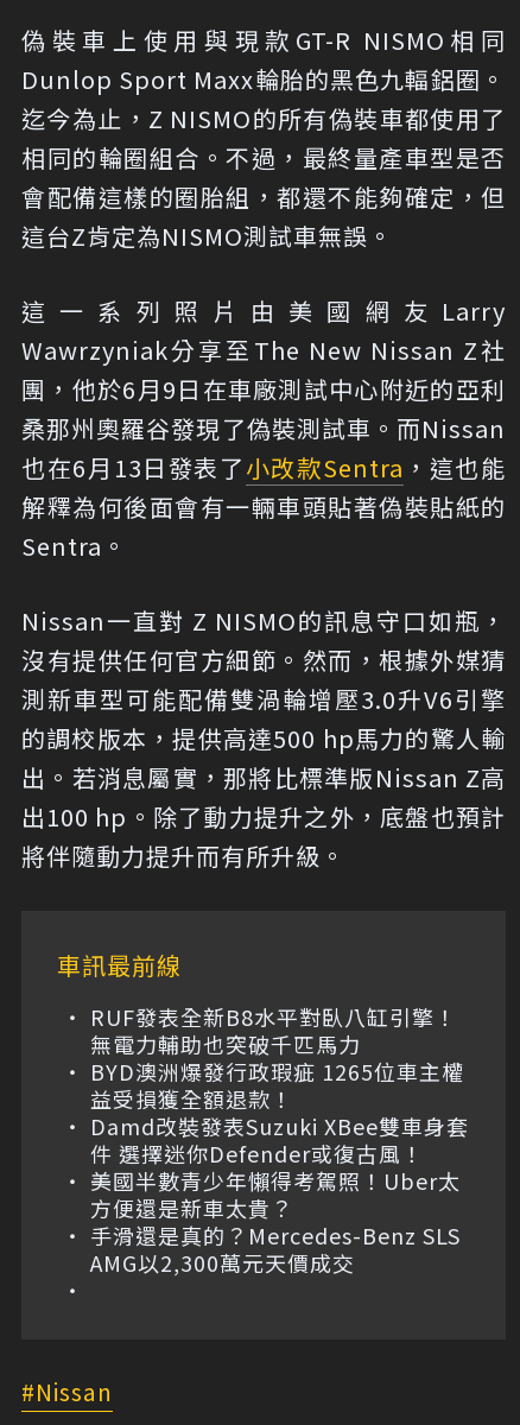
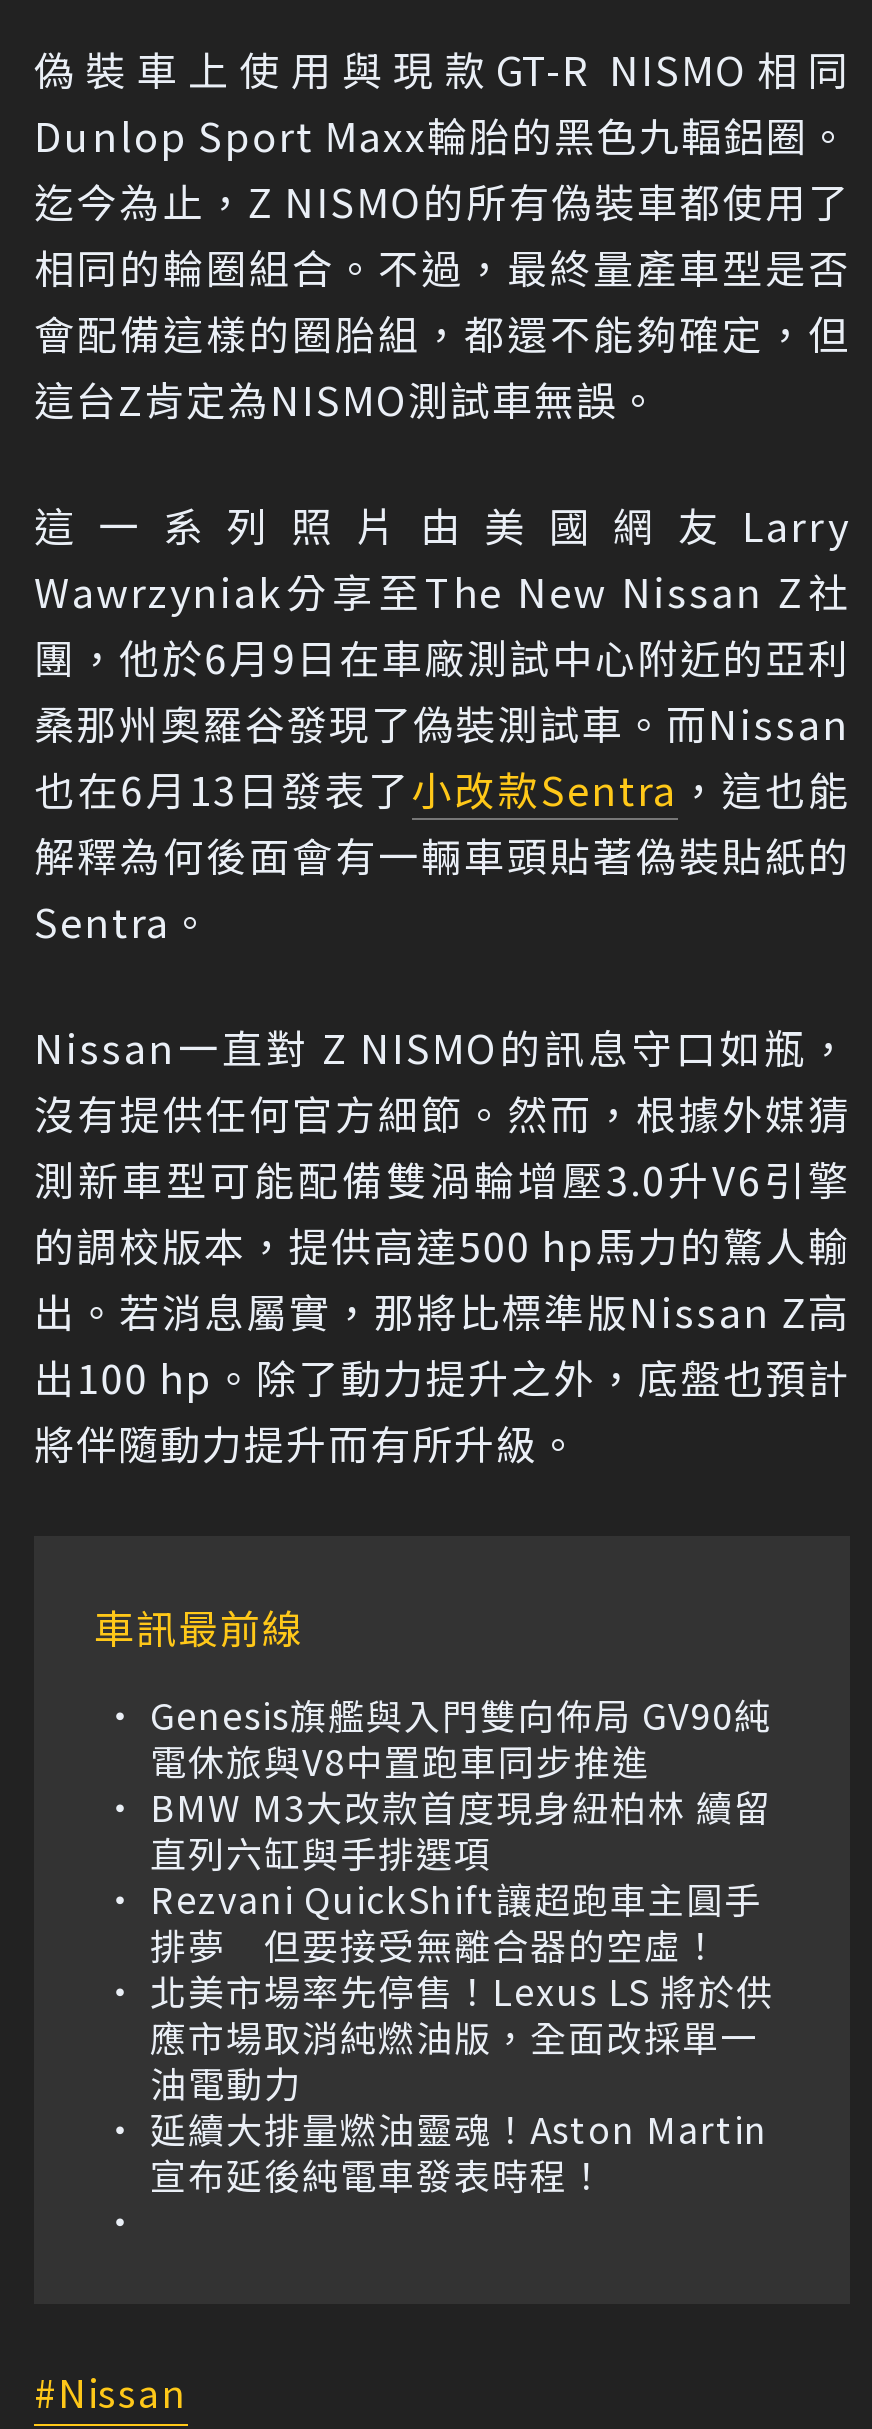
- RUF發表全新B8水平對臥八缸引擎！
- 無電力輔助也突破千匹馬力
- BYD澳洲爆發行政瑕疵 1265位車主權
- 益受損獲全額退款！
- Damd改裝發表Suzuki XBee雙車身套
- 件 選擇迷你Defender或復古風！
- 美國半數青少年懶得考駕照！Uber太
- 方便還是新車太貴？
- 手滑還是真的？Mercedes-Benz SLS
- AMG以2,300萬元天價成交
+ Genesis旗艦與入門雙向佈局 GV90純
+ 電休旅與V8中置跑車同步推進
+ BMW M3大改款首度現身紐柏林 續留
+ 直列六缸與手排選項
+ Rezvani QuickShift讓超跑車主圓手
+ 排夢 但要接受無離合器的空虛！
+ 北美市場率先停售！Lexus LS 將於供
+ 應市場取消純燃油版，全面改採單一
+ 油電動力
+ 延續大排量燃油靈魂！Aston Martin
+ 宣布延後純電車發表時程！
